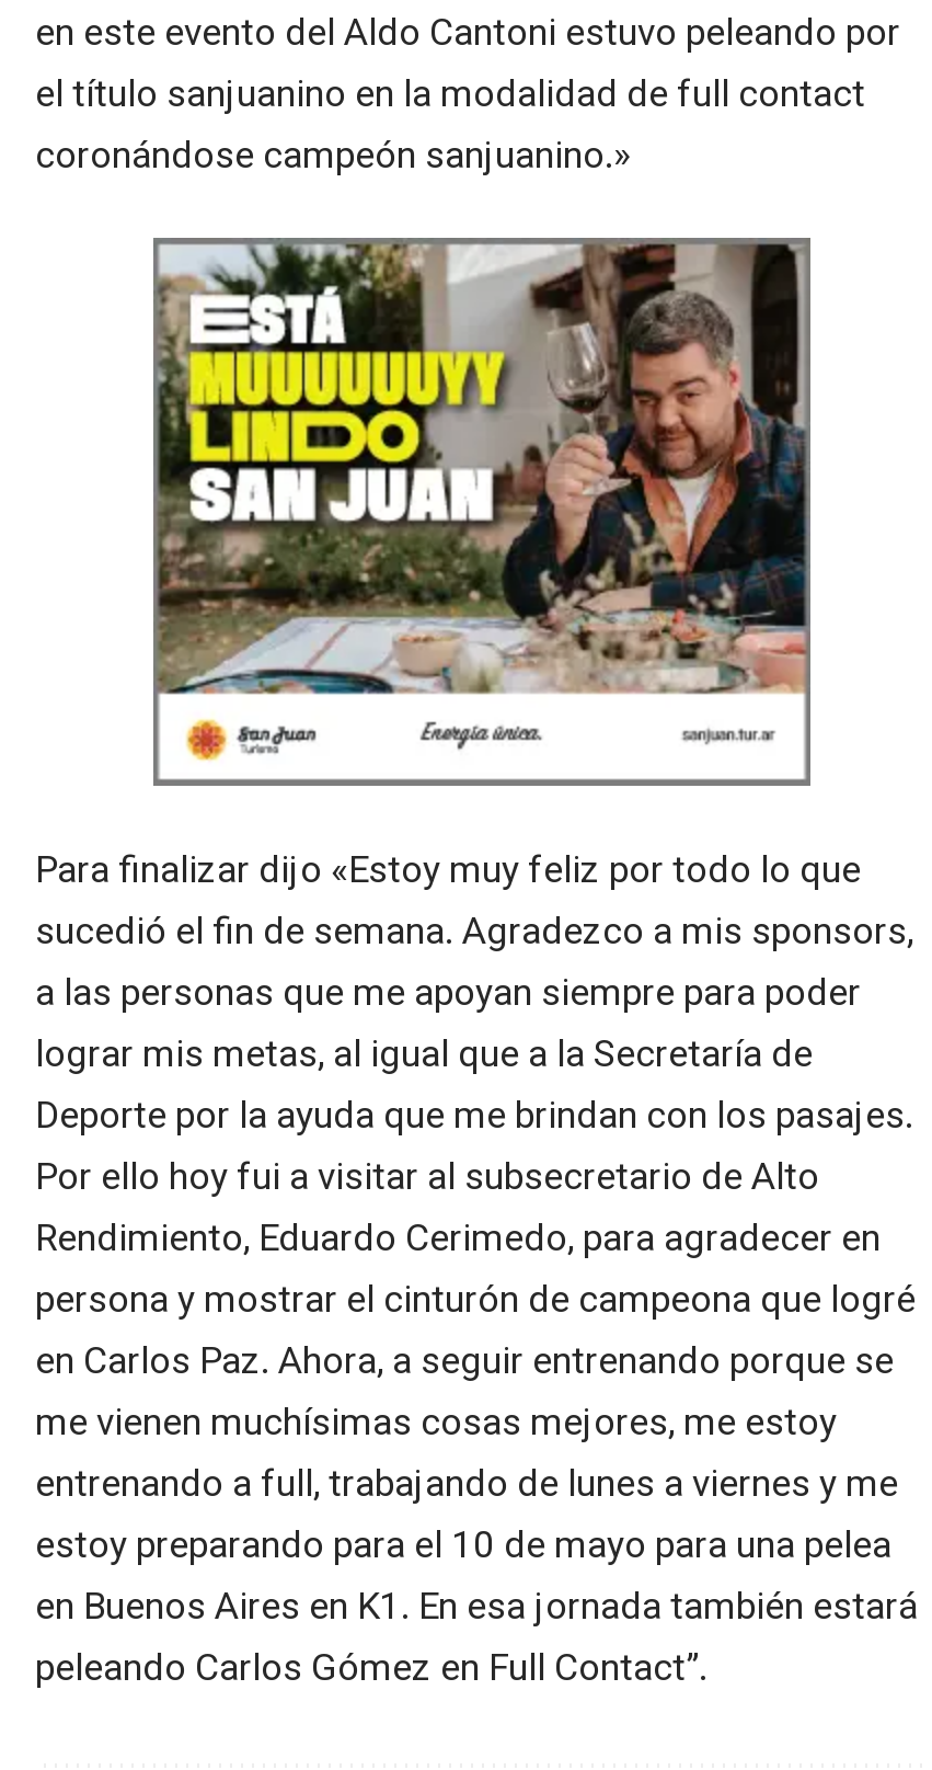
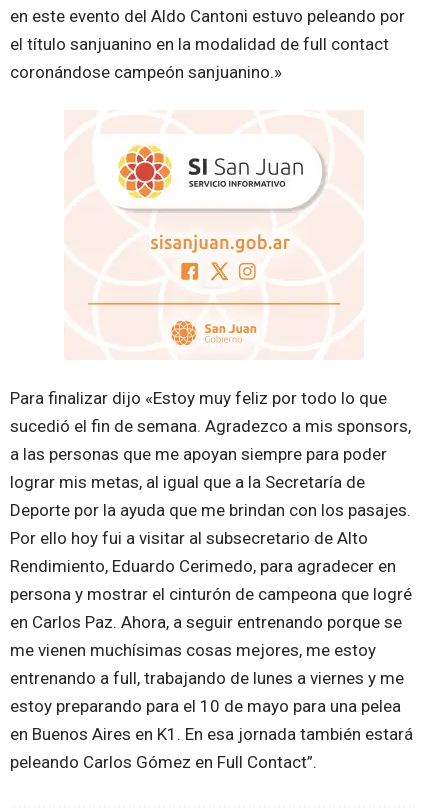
- [image]
+ [image]
